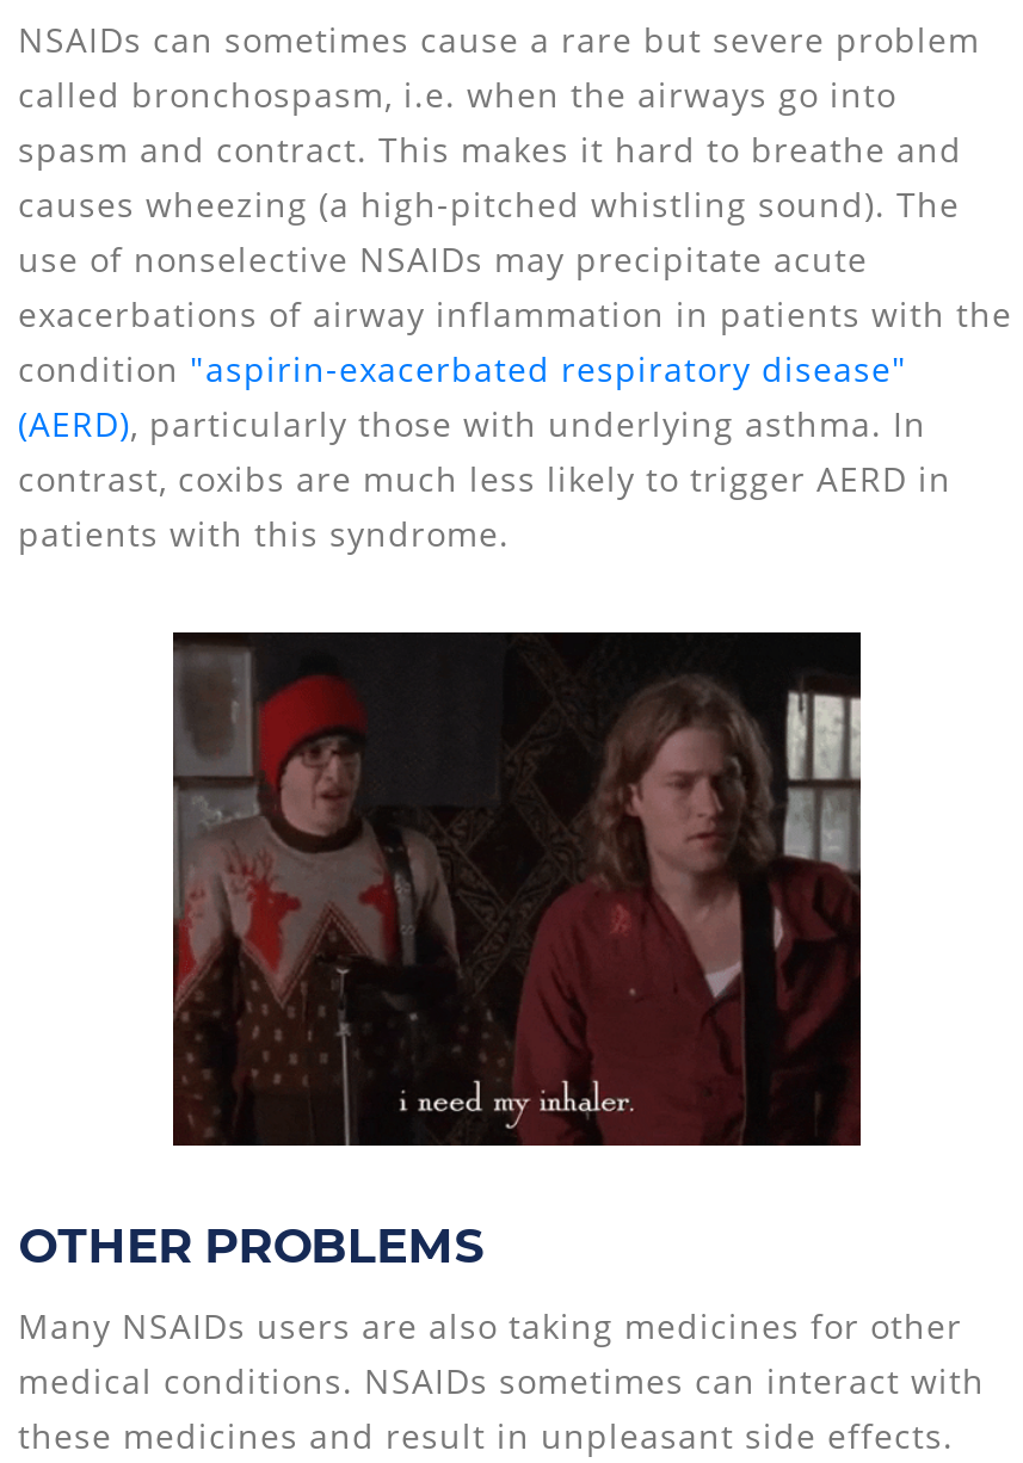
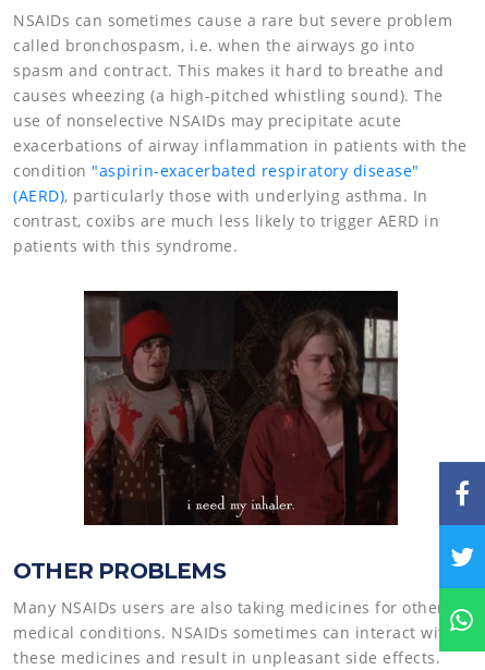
+ [image]
